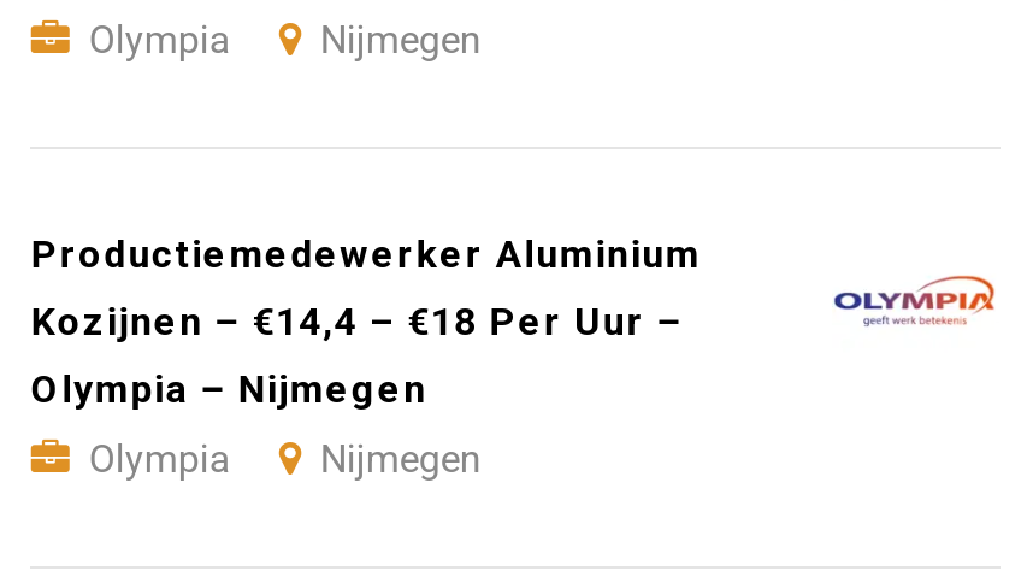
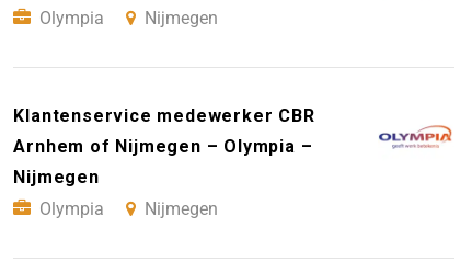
- Productiemedewerker Aluminium
+ Klantenservice medewerker CBR

- Kozijnen – €14,4 – €18 Per Uur –
+ Arnhem of Nijmegen – Olympia –

- Olympia – Nijmegen
+ Nijmegen
